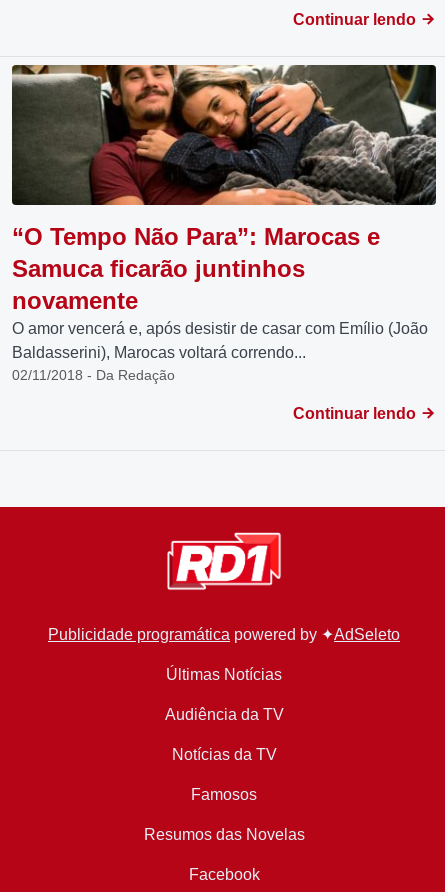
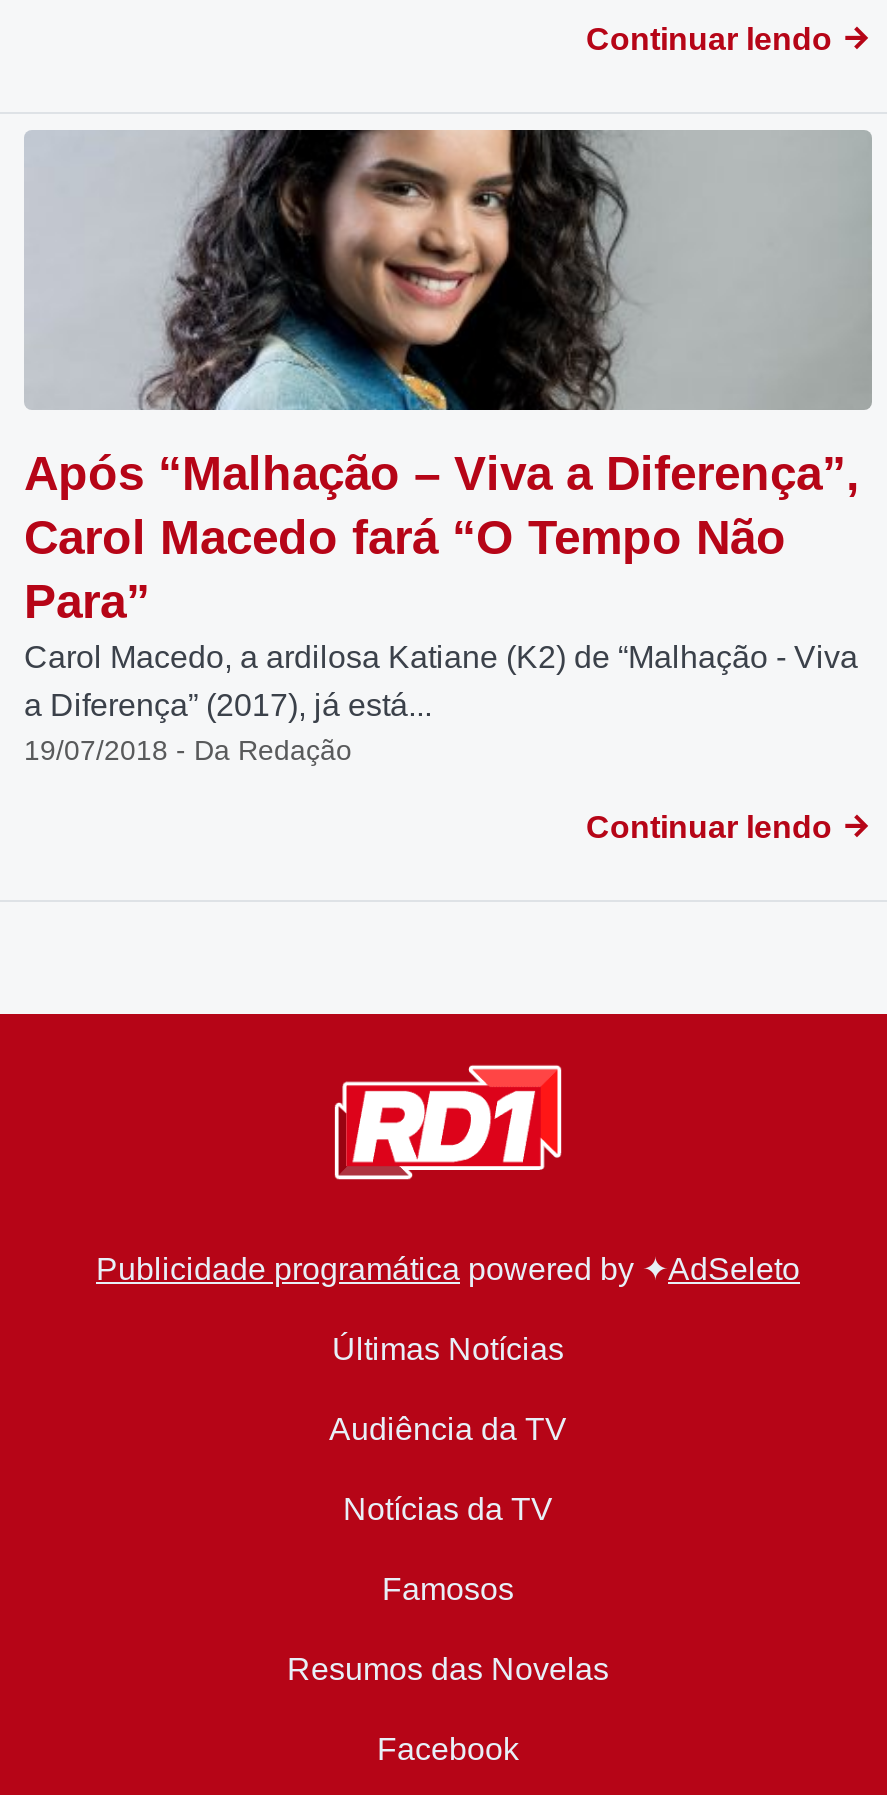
- [image]
- “O Tempo Não Para”: Marocas e
- Samuca ficarão juntinhos
- novamente
- O amor vencerá e, após desistir de casar com Emílio (João
- Baldasserini), Marocas voltará correndo...
- 02/11/2018 - Da Redação
+ [image]
+ Após “Malhação – Viva a Diferença”,
+ Carol Macedo fará “O Tempo Não
+ Para”
+ Carol Macedo, a ardilosa Katiane (K2) de “Malhação - Viva
+ a Diferença” (2017), já está...
+ 19/07/2018 - Da Redação
